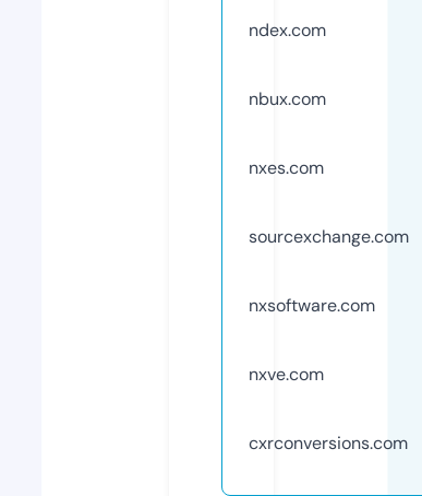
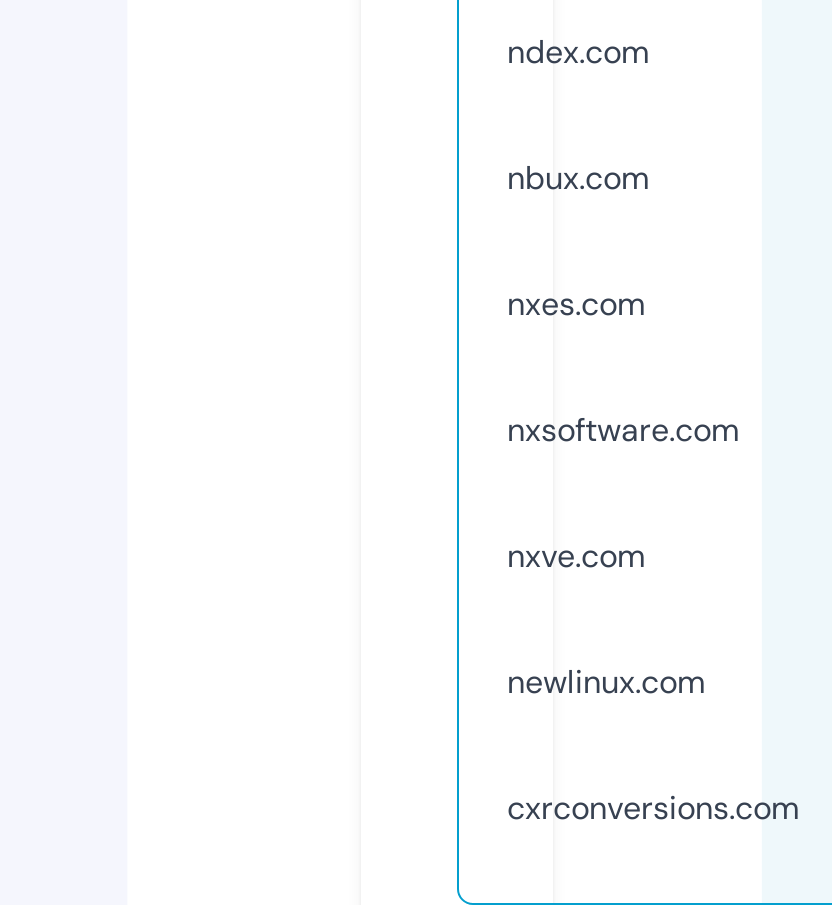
- sourcexchange.com

moved up: nxsoftware.com | nxve.com

+ newlinux.com
